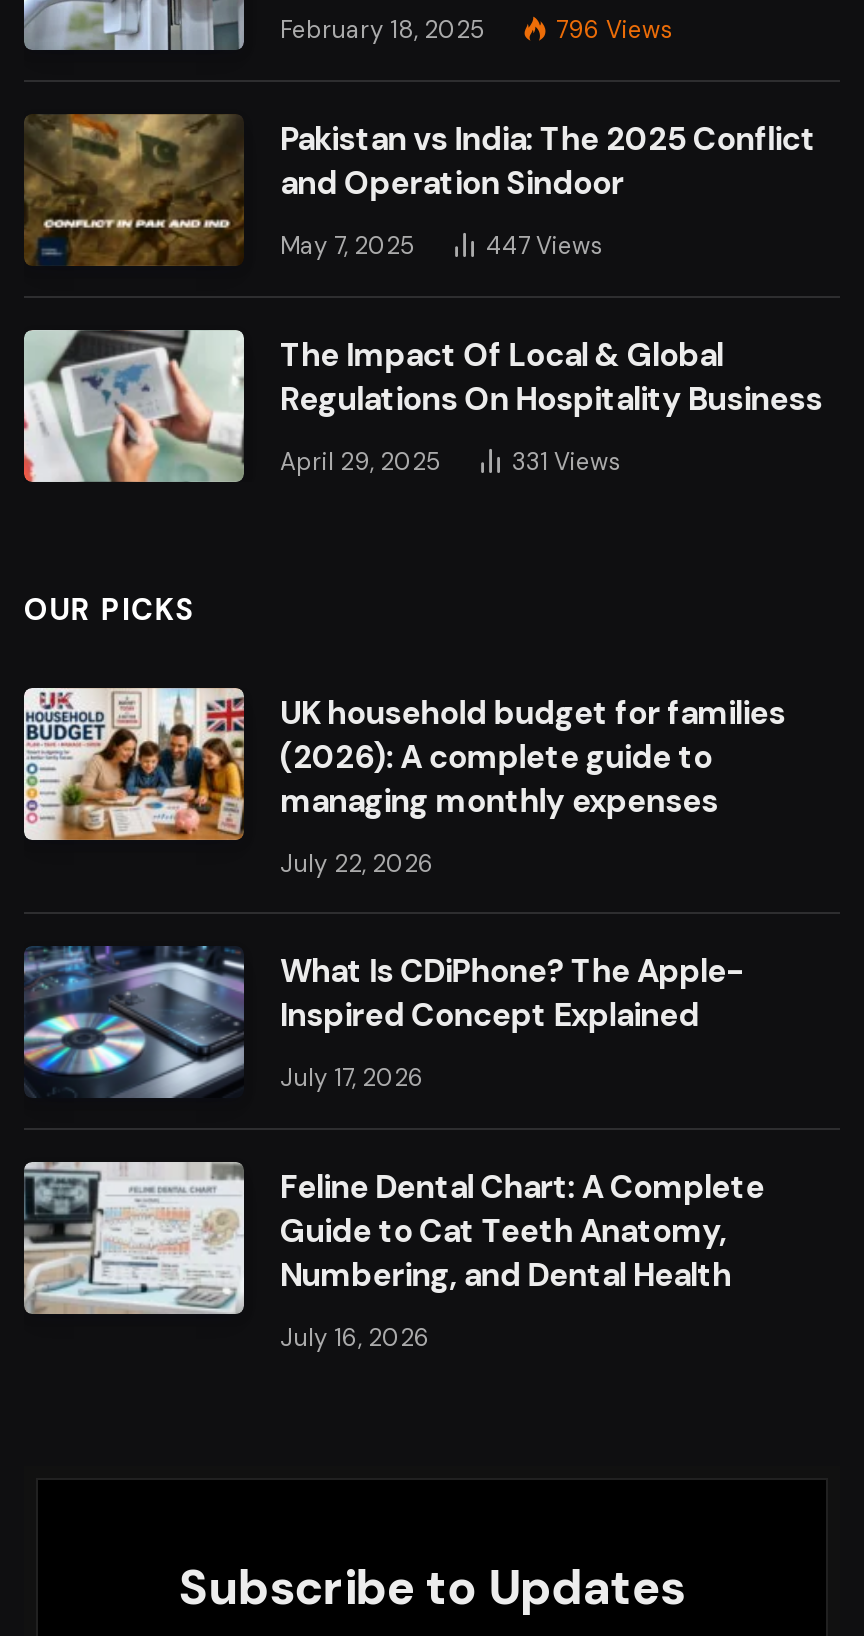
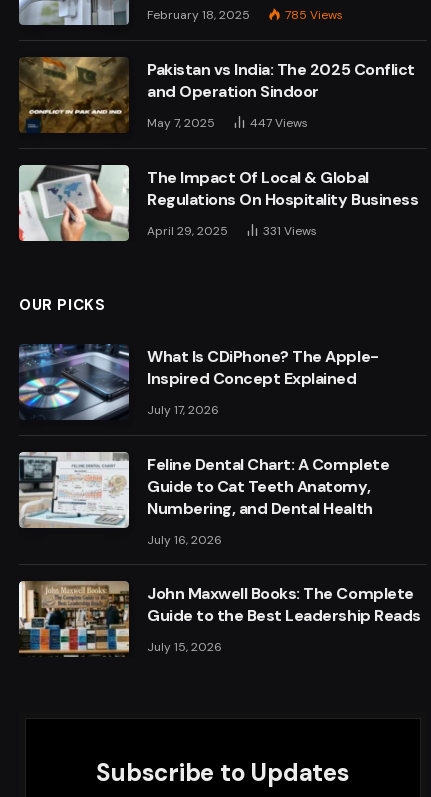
- 796 Views
+ 785 Views

- [image]
- UK household budget for families
- (2026): A complete guide to
- managing monthly expenses
- July 22, 2026

moved up: [image] | What Is CDiPhone? The Apple- | Inspired Concept Explained | July 17, 2026 | Feline Dental Chart: A Complete | Guide to Cat Teeth Anatomy, | Numbering, and Dental Health | July 16, 2026

+ [image]
+ John Maxwell Books: The Complete
+ Guide to the Best Leadership Reads
+ July 15, 2026
